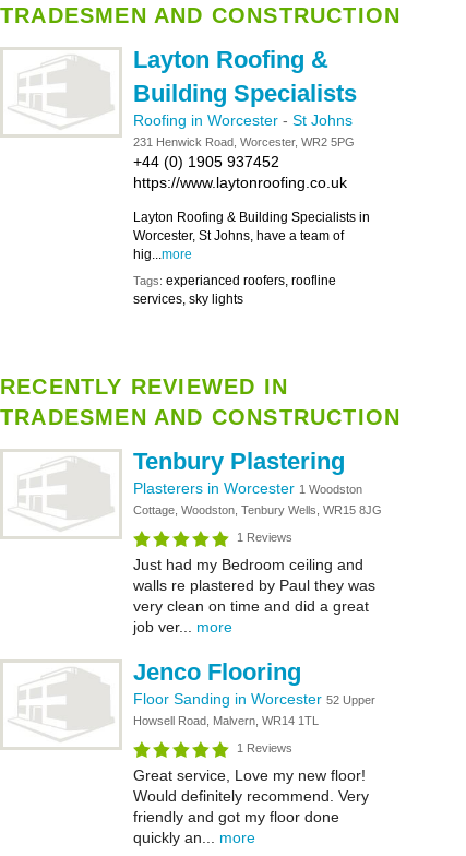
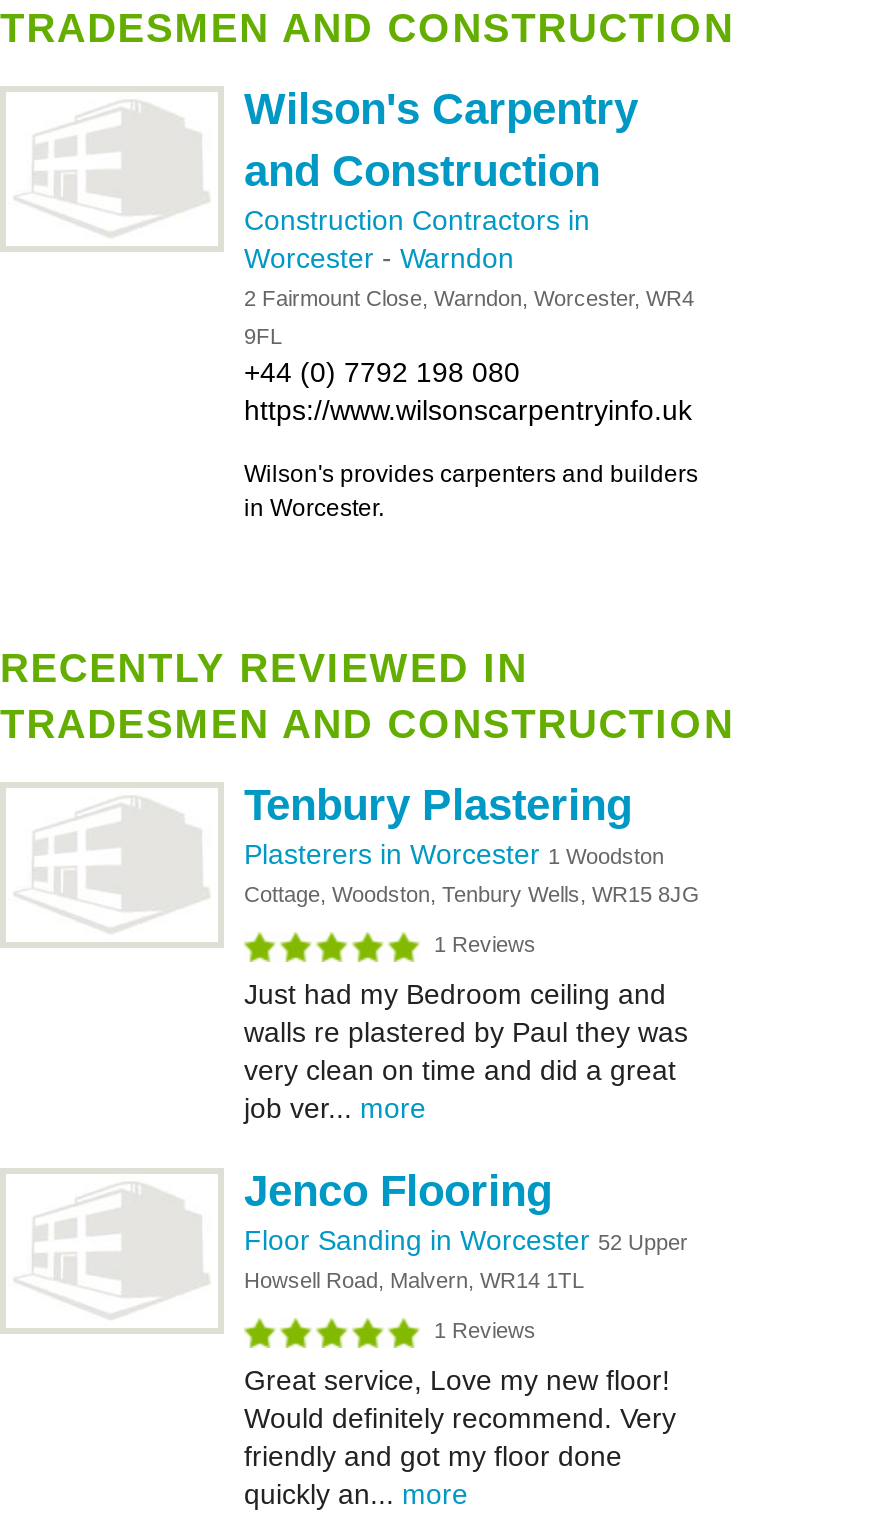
- Layton Roofing &
- Building Specialists
- Roofing in Worcester - St Johns
- 231 Henwick Road, Worcester, WR2 5PG
- +44 (0) 1905 937452
- https://www.laytonroofing.co.uk
+ Wilson's Carpentry
+ and Construction
+ Construction Contractors in
+ Worcester - Warndon
+ 2 Fairmount Close, Warndon, Worcester, WR4

- Layton Roofing & Building Specialists in
- Worcester, St Johns, have a team of
- hig...more
+ 9FL
+ +44 (0) 7792 198 080
+ https://www.wilsonscarpentryinfo.uk

- Tags: experianced roofers, roofline
- services, sky lights
+ Wilson's provides carpenters and builders
+ in Worcester.
